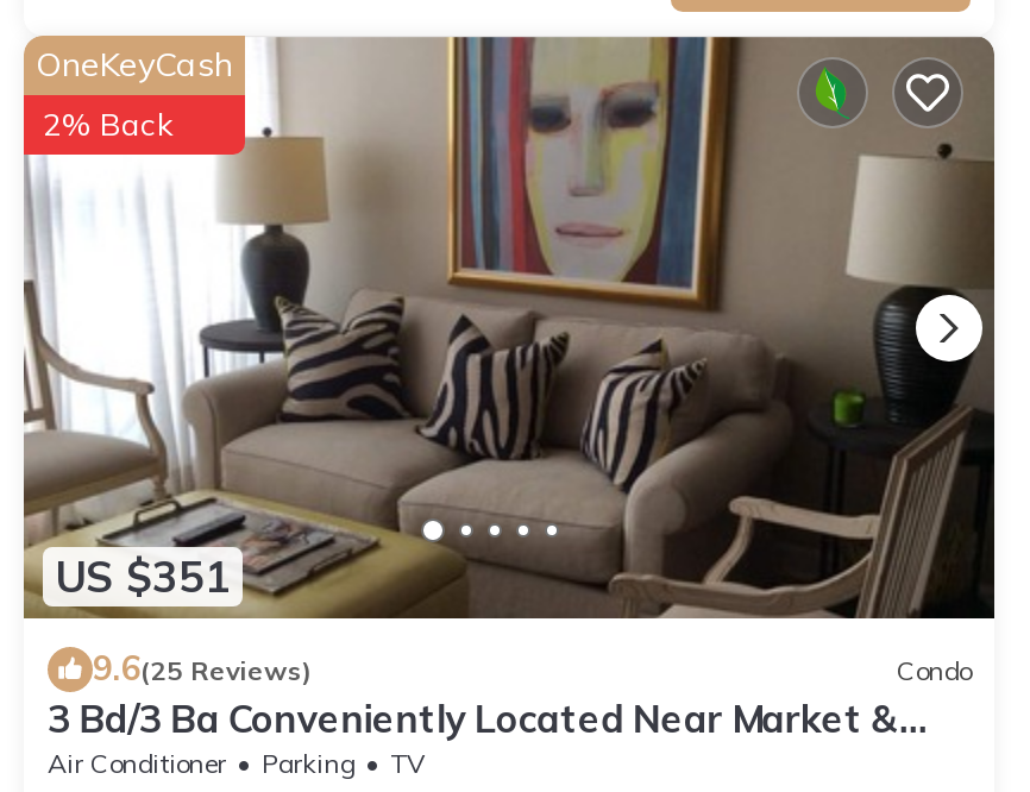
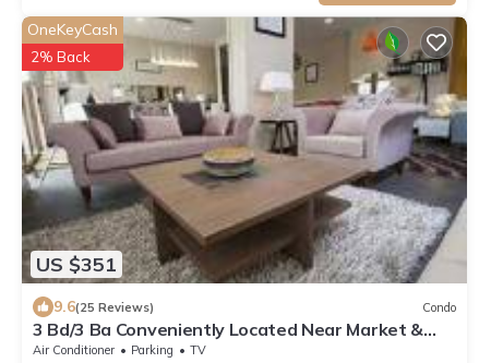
- [image]
+ [image]
